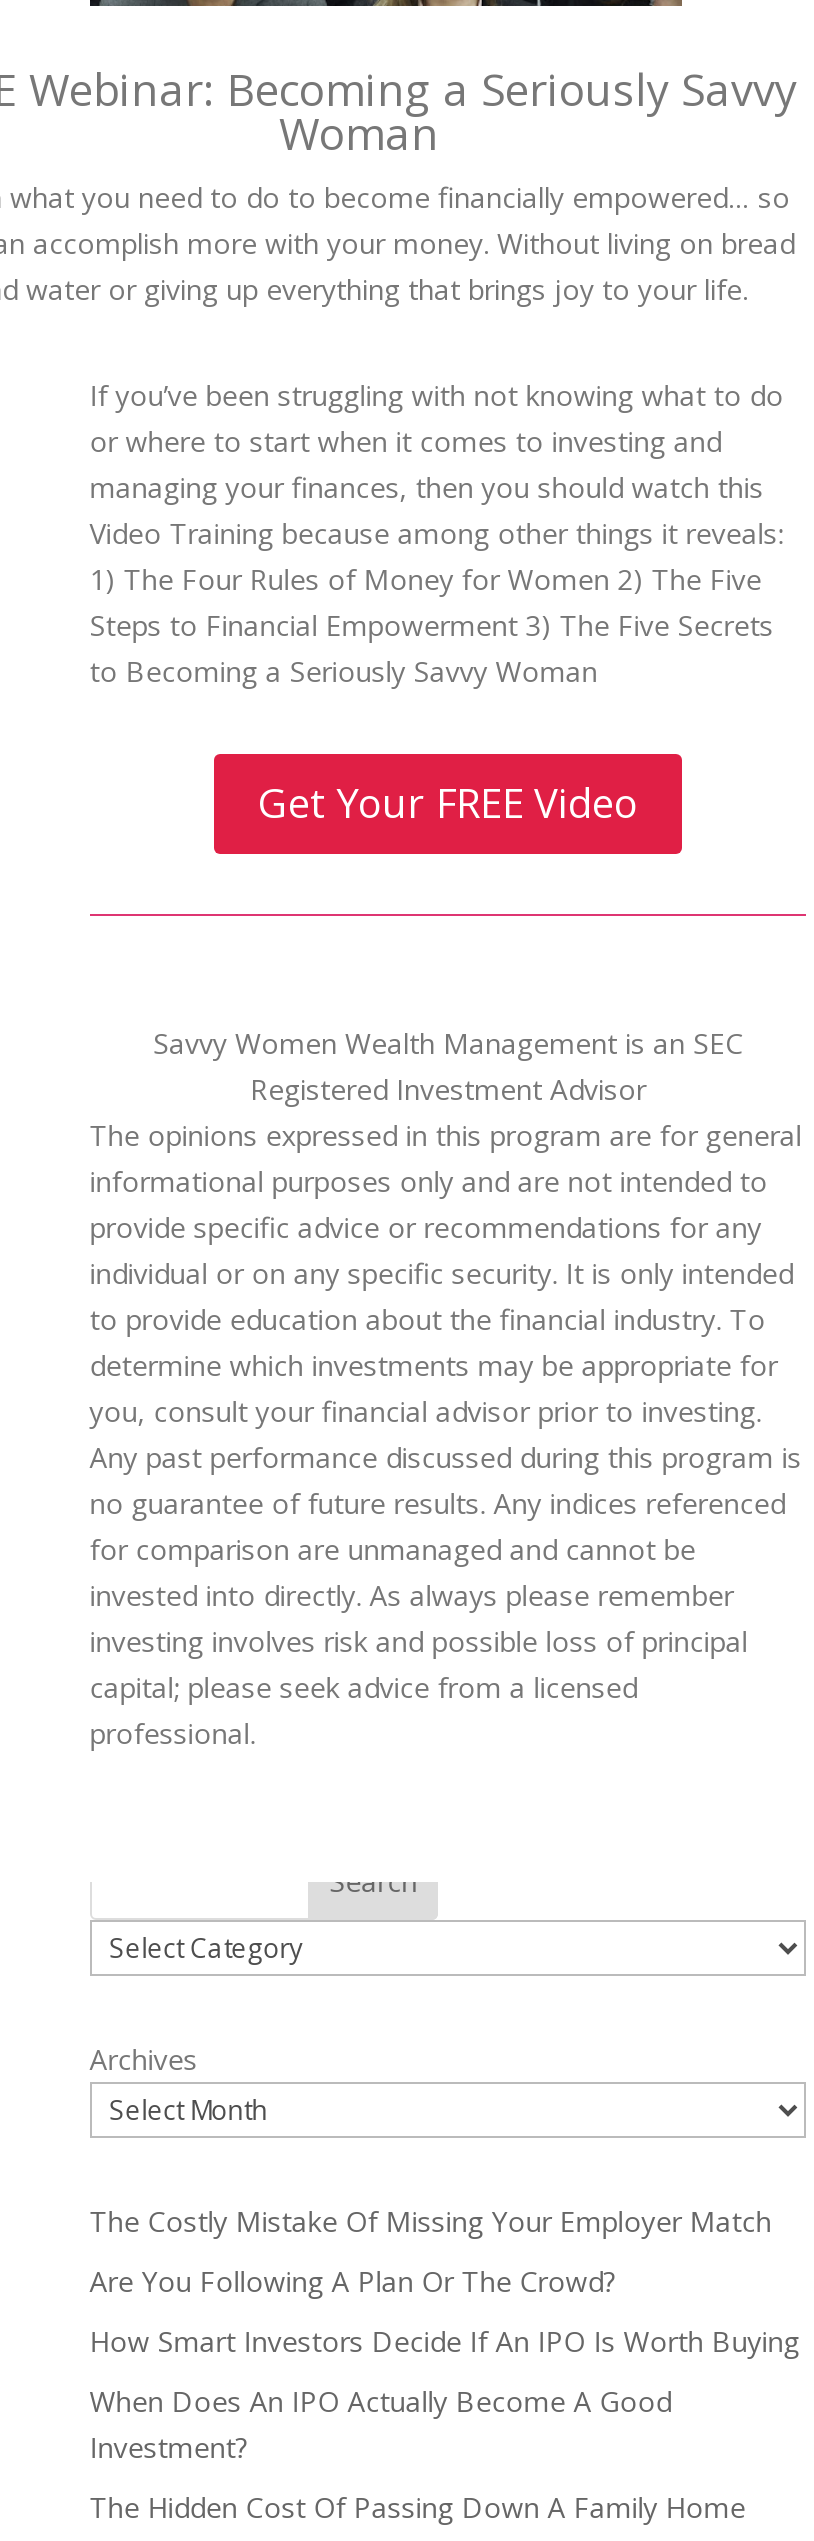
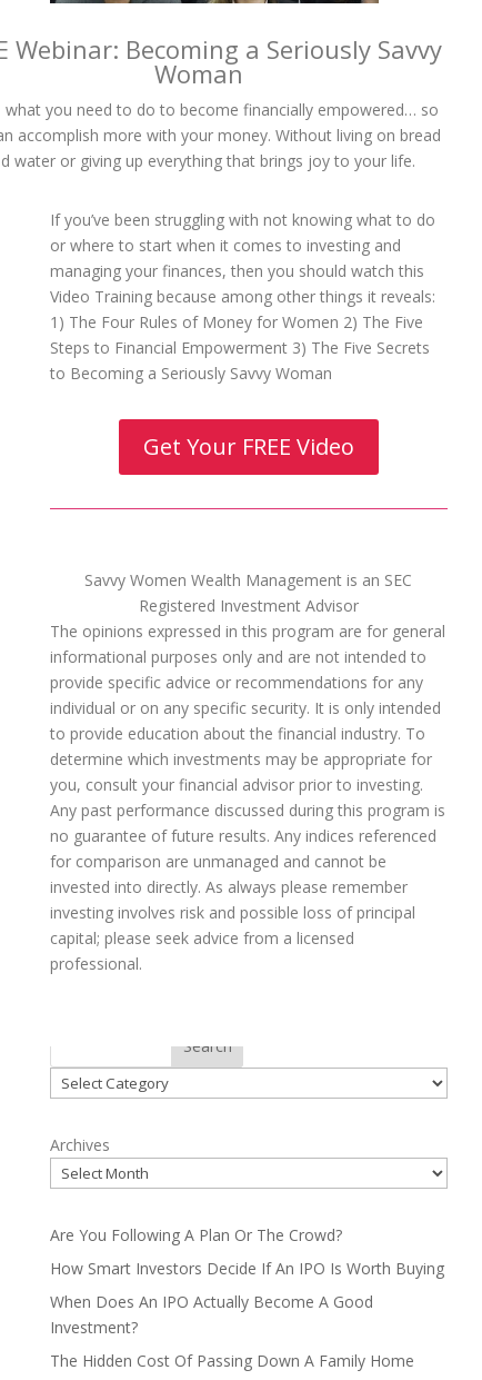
- The Costly Mistake Of Missing Your Employer Match
